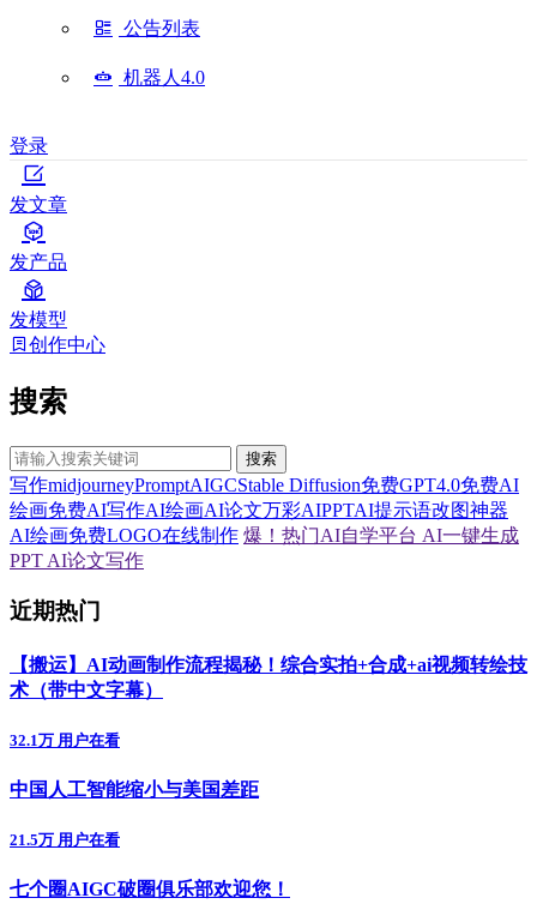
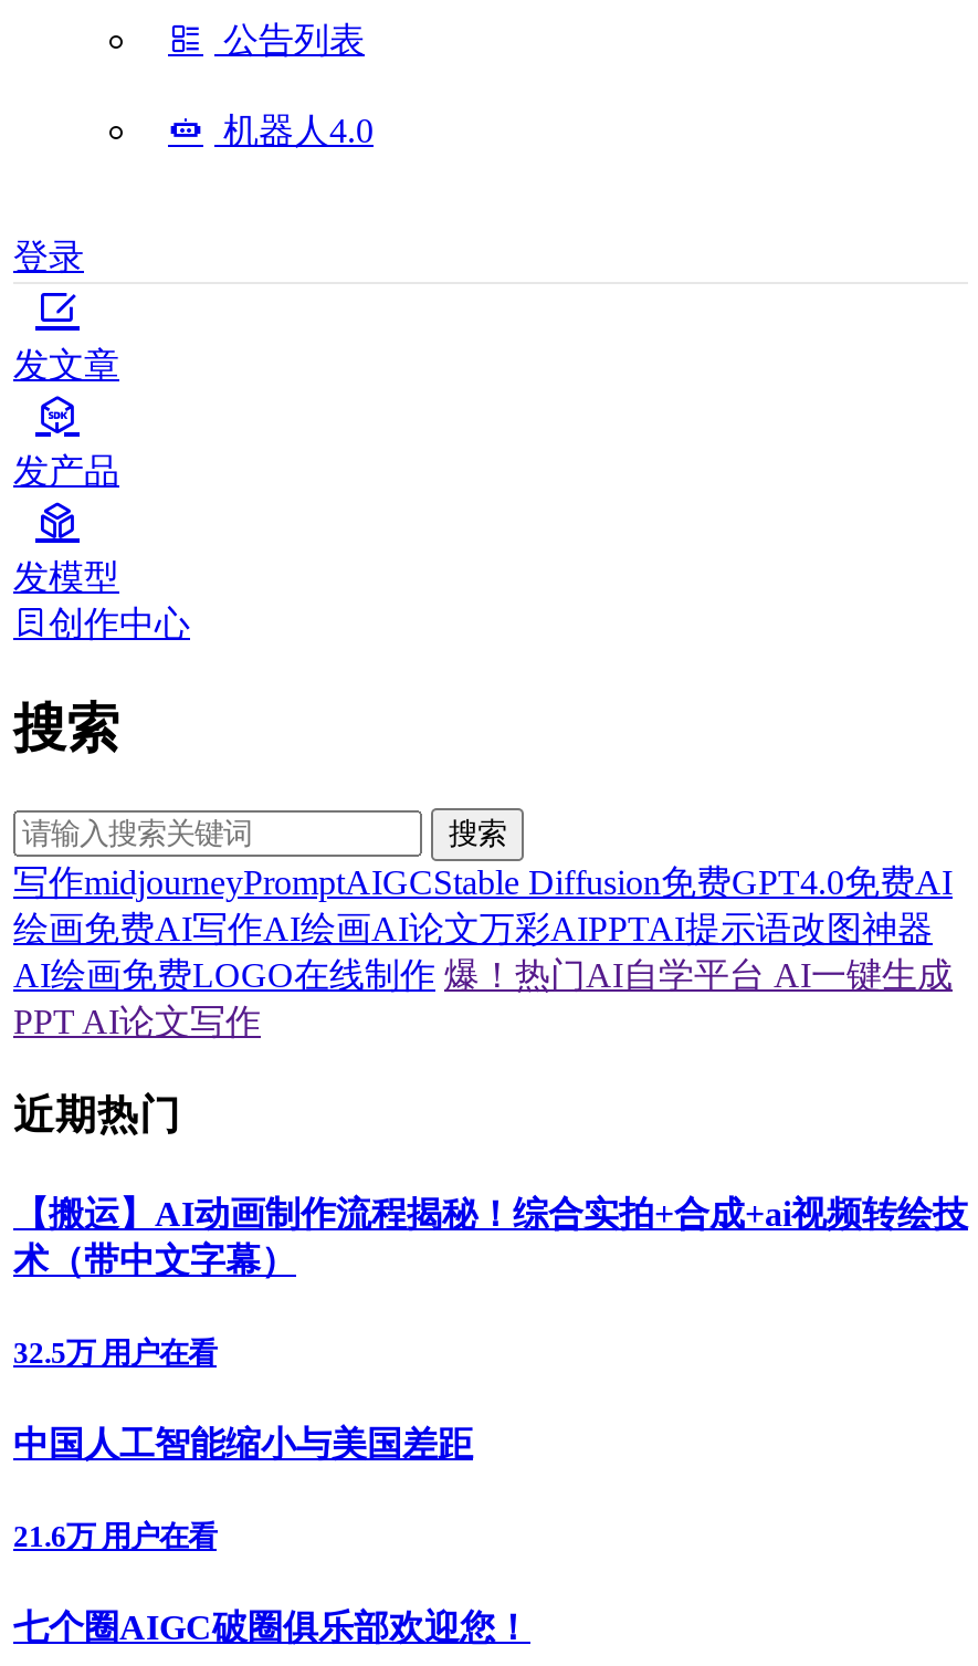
- 32.1万 用户在看
+ 32.5万 用户在看

- 21.5万 用户在看
+ 21.6万 用户在看
